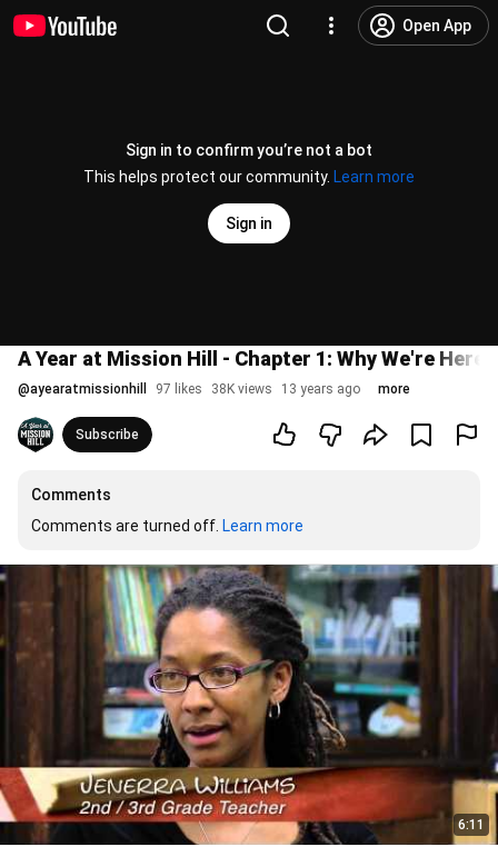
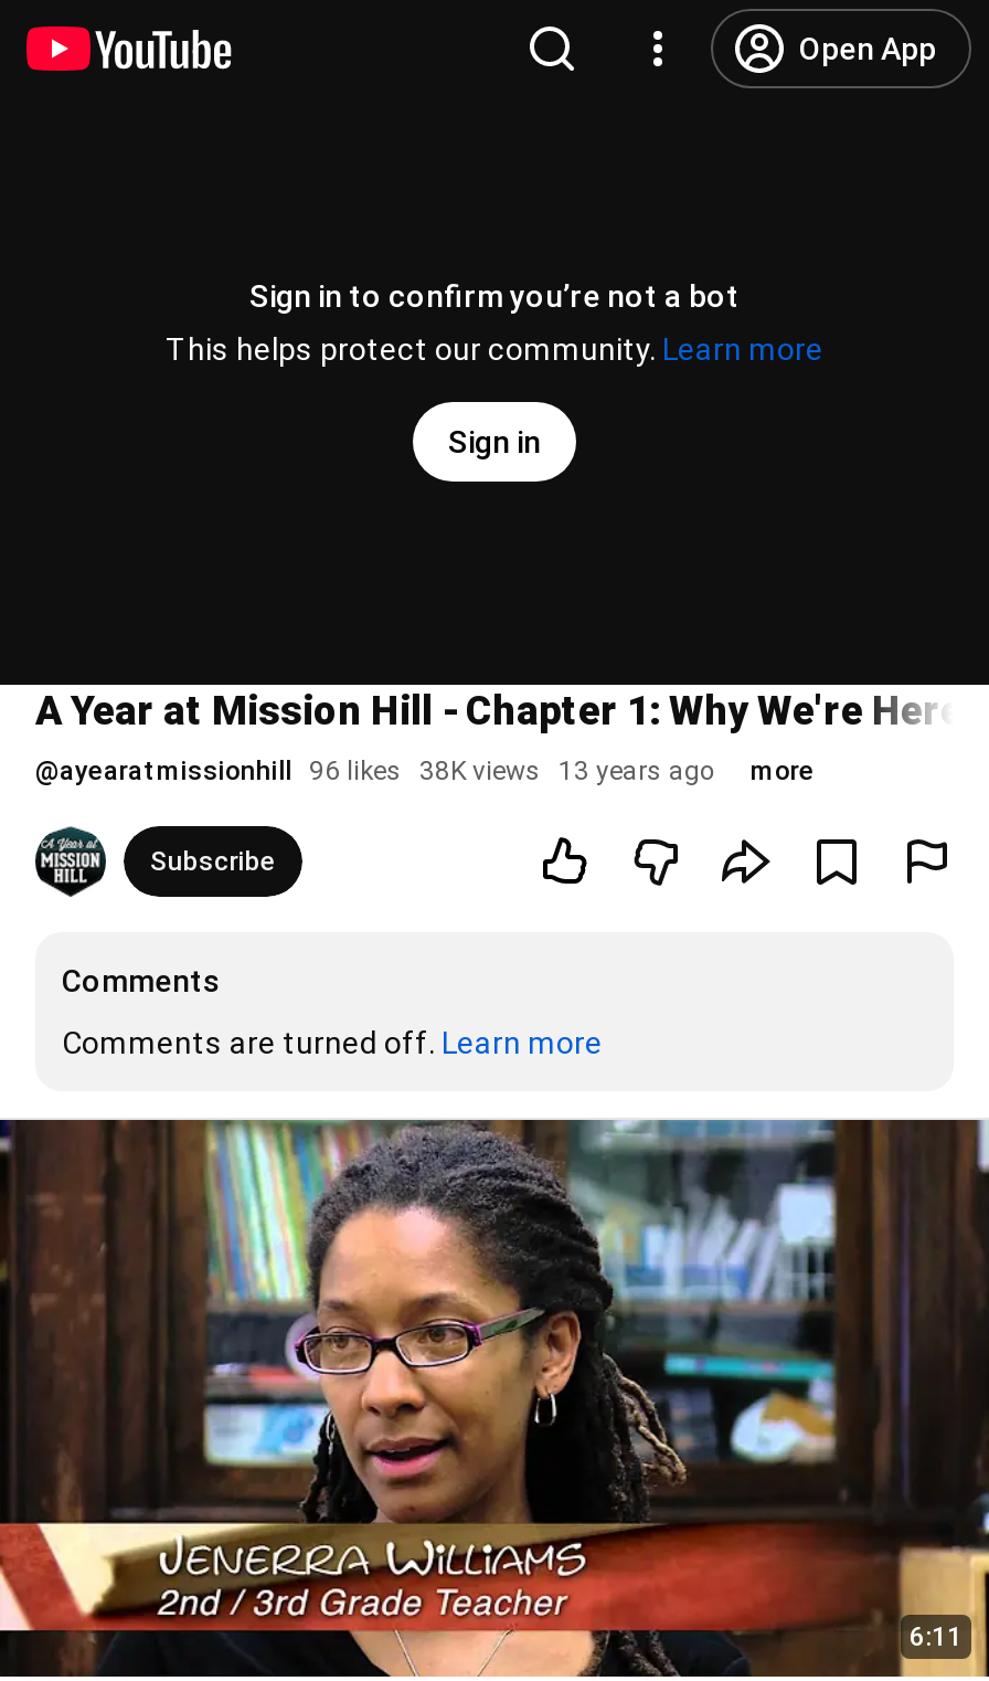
- @ayearatmissionhill 97 likes 38K views 13 years ago
+ @ayearatmissionhill 96 likes 38K views 13 years ago
